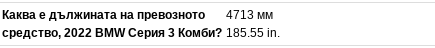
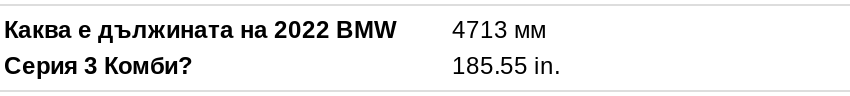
- Каква е дължината на превозното
- средство, 2022 BMW Серия 3 Комби?
+ Каква е дължината на 2022 BMW
+ Серия 3 Комби?
